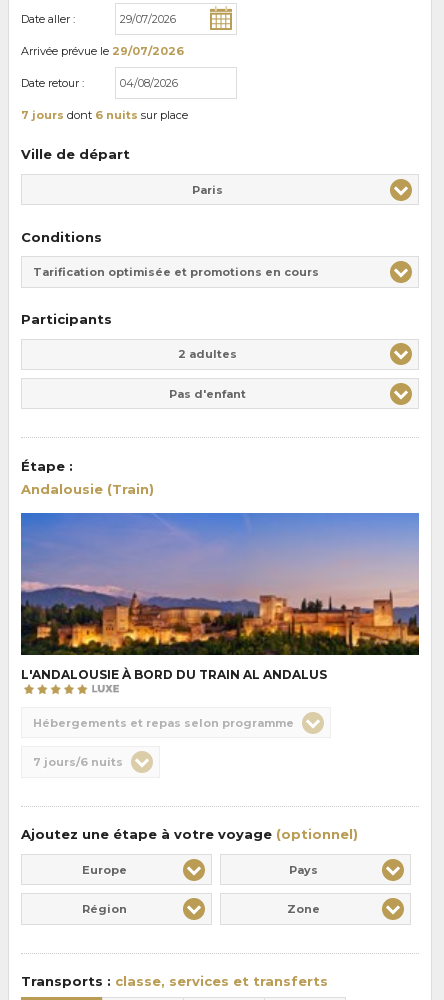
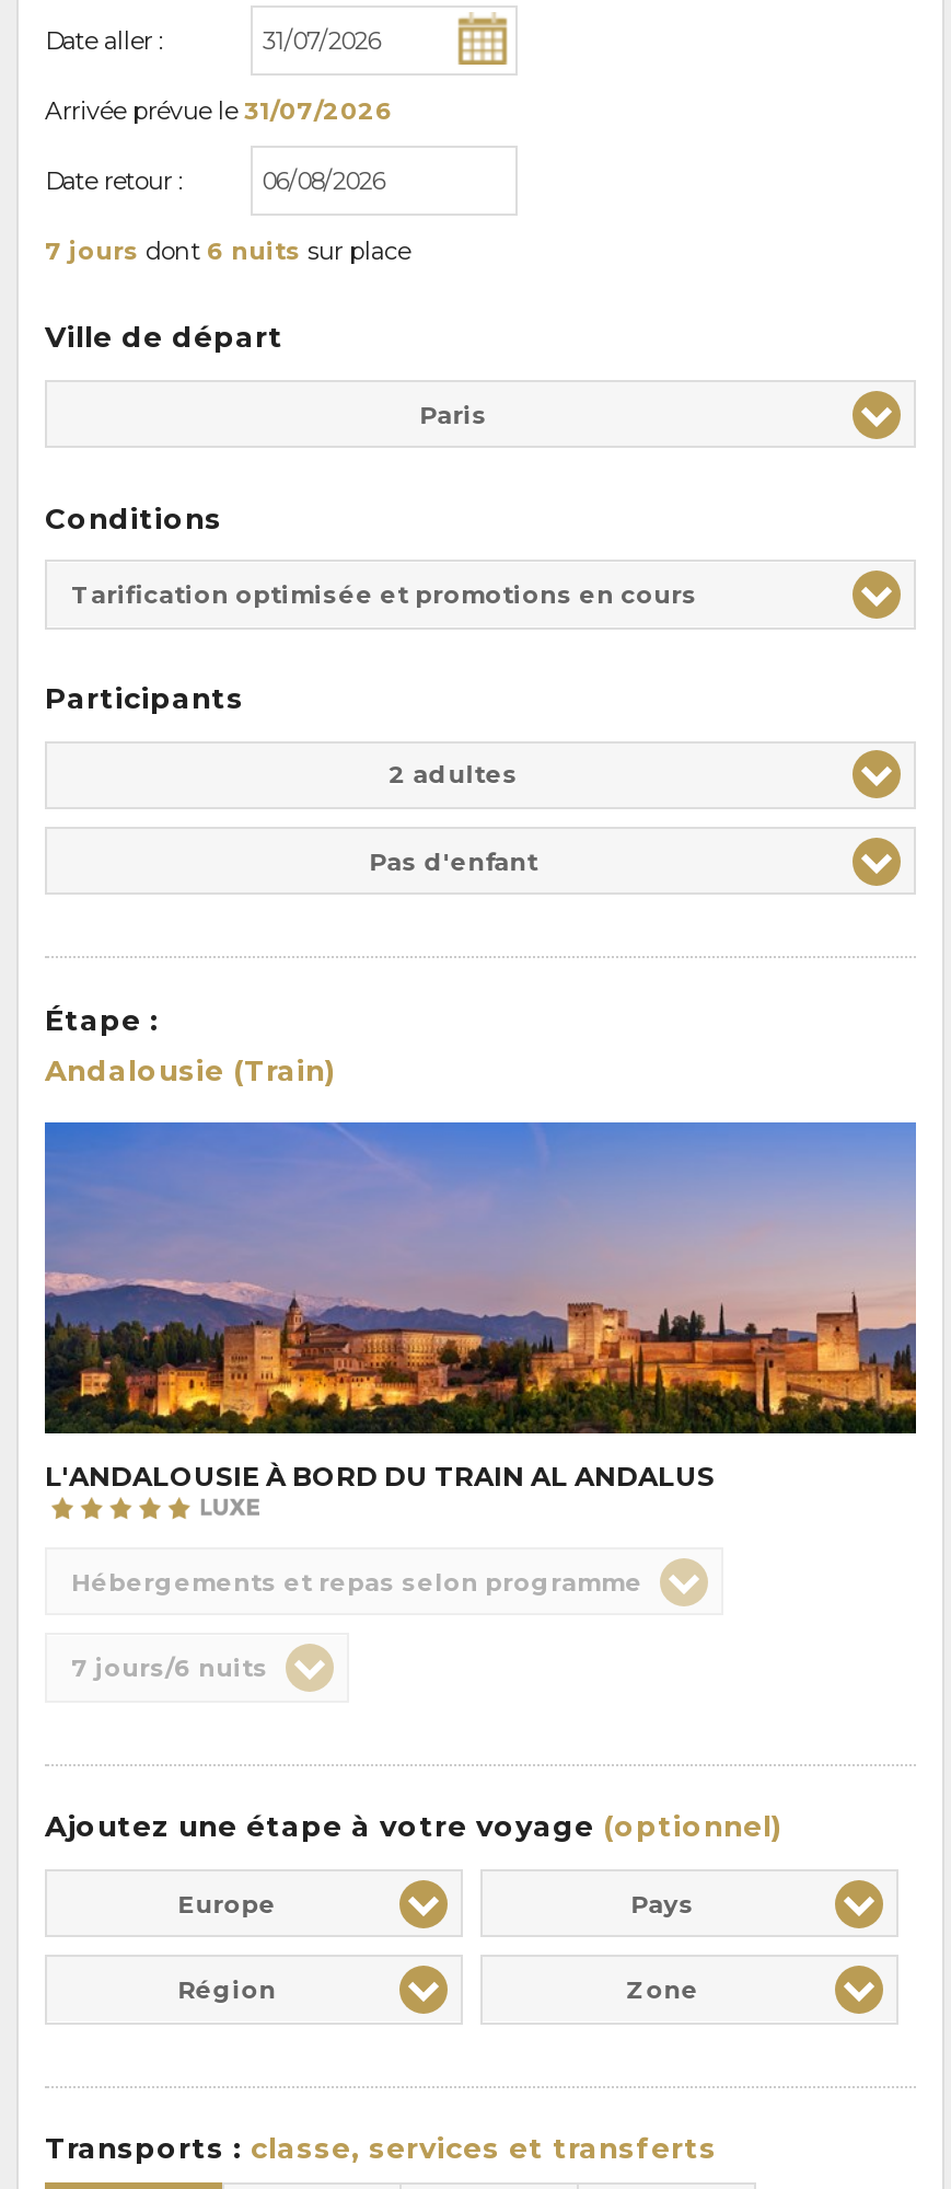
- Arrivée prévue le 29/07/2026
+ Arrivée prévue le 31/07/2026
